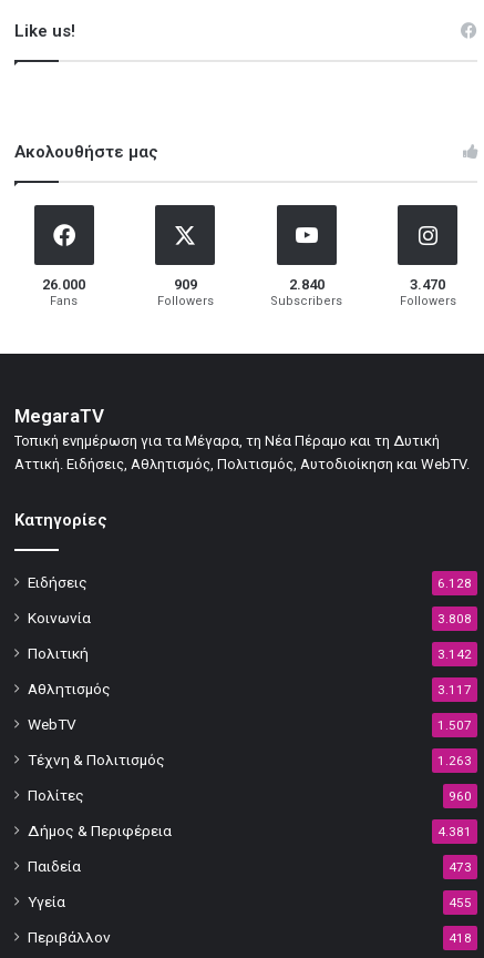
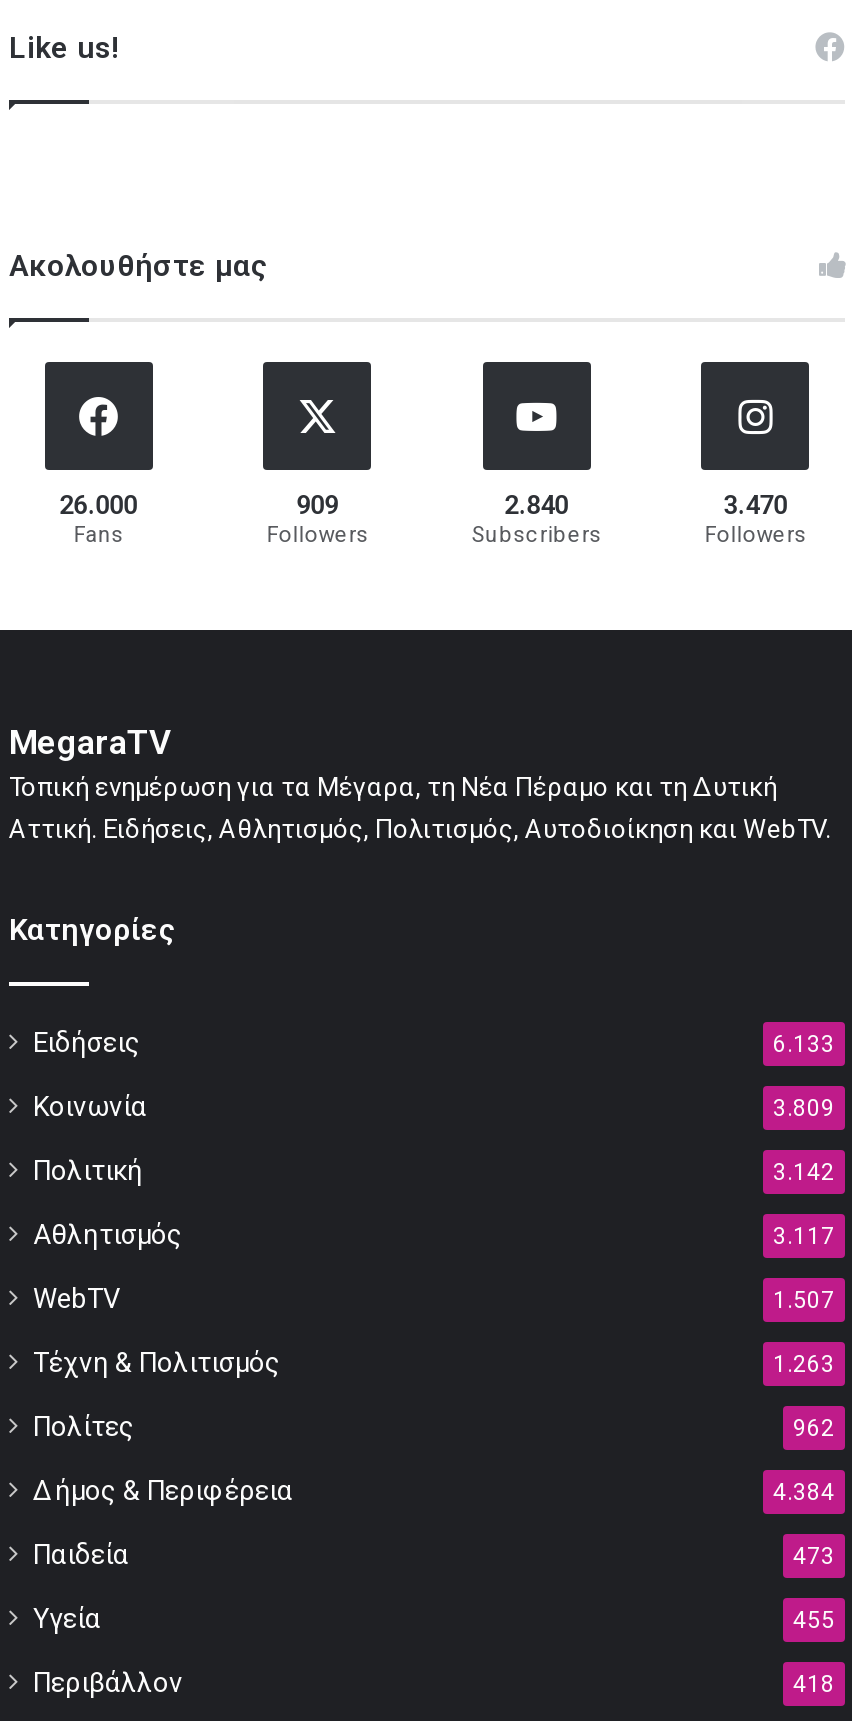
- 6.128
+ 6.133

- 3.808
+ 3.809

- 960
+ 962

- 4.381
+ 4.384
